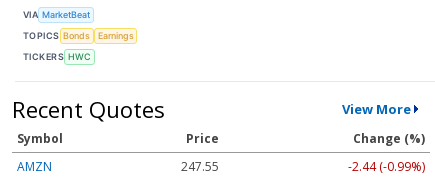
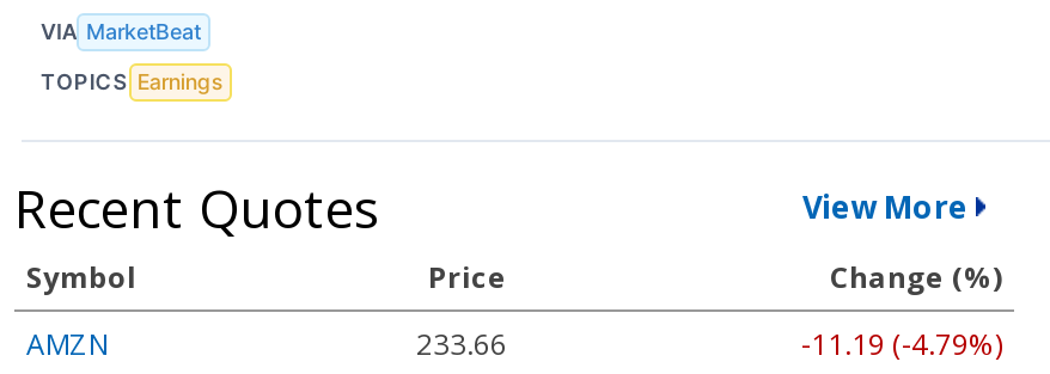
- TOPICS Bonds
- Earnings
- TICKERS HWC
+ TOPICS Earnings

- 247.55
+ 233.66

- -2.44 (-0.99%)
+ -11.19 (-4.79%)
